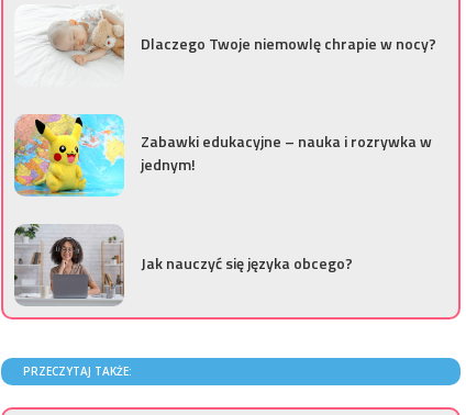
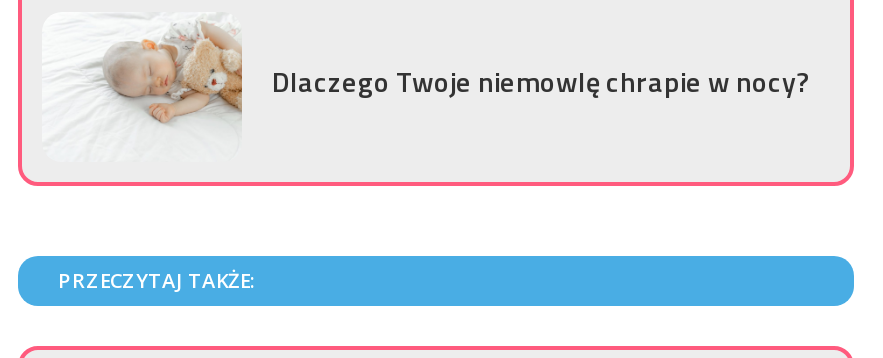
- [image]
- Zabawki edukacyjne – nauka i rozrywka w
- jednym!

- [image]
- Jak nauczyć się języka obcego?
